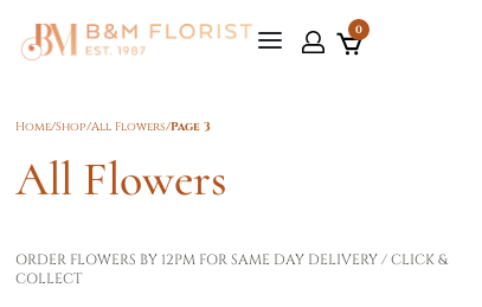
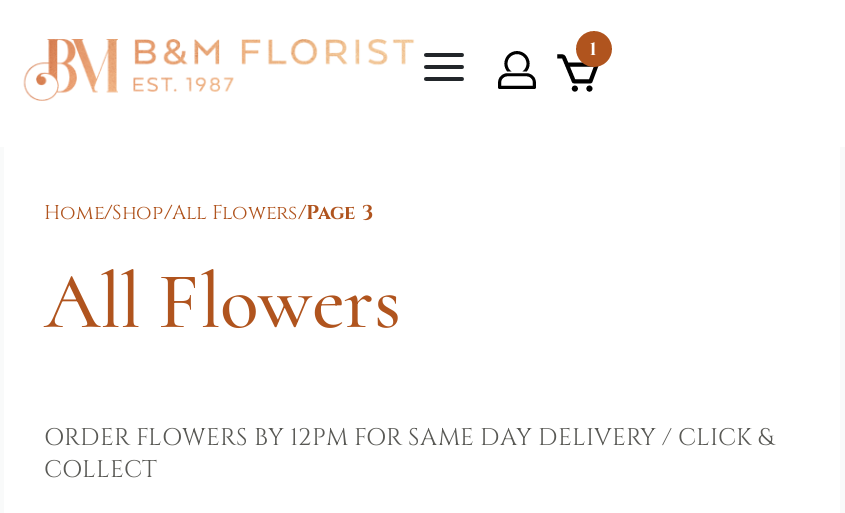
- 0
+ 1
